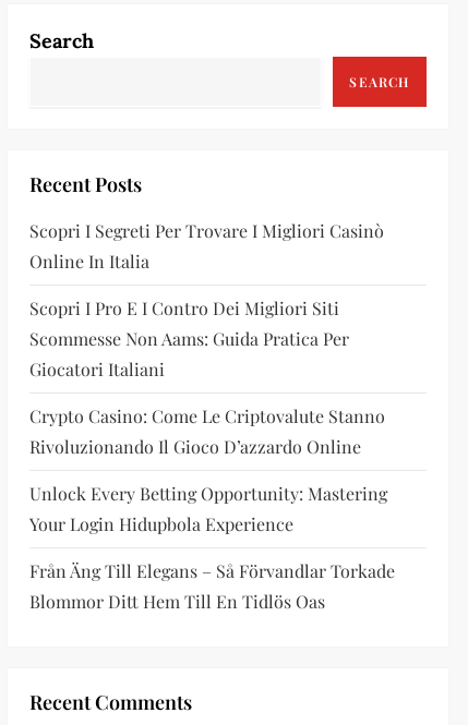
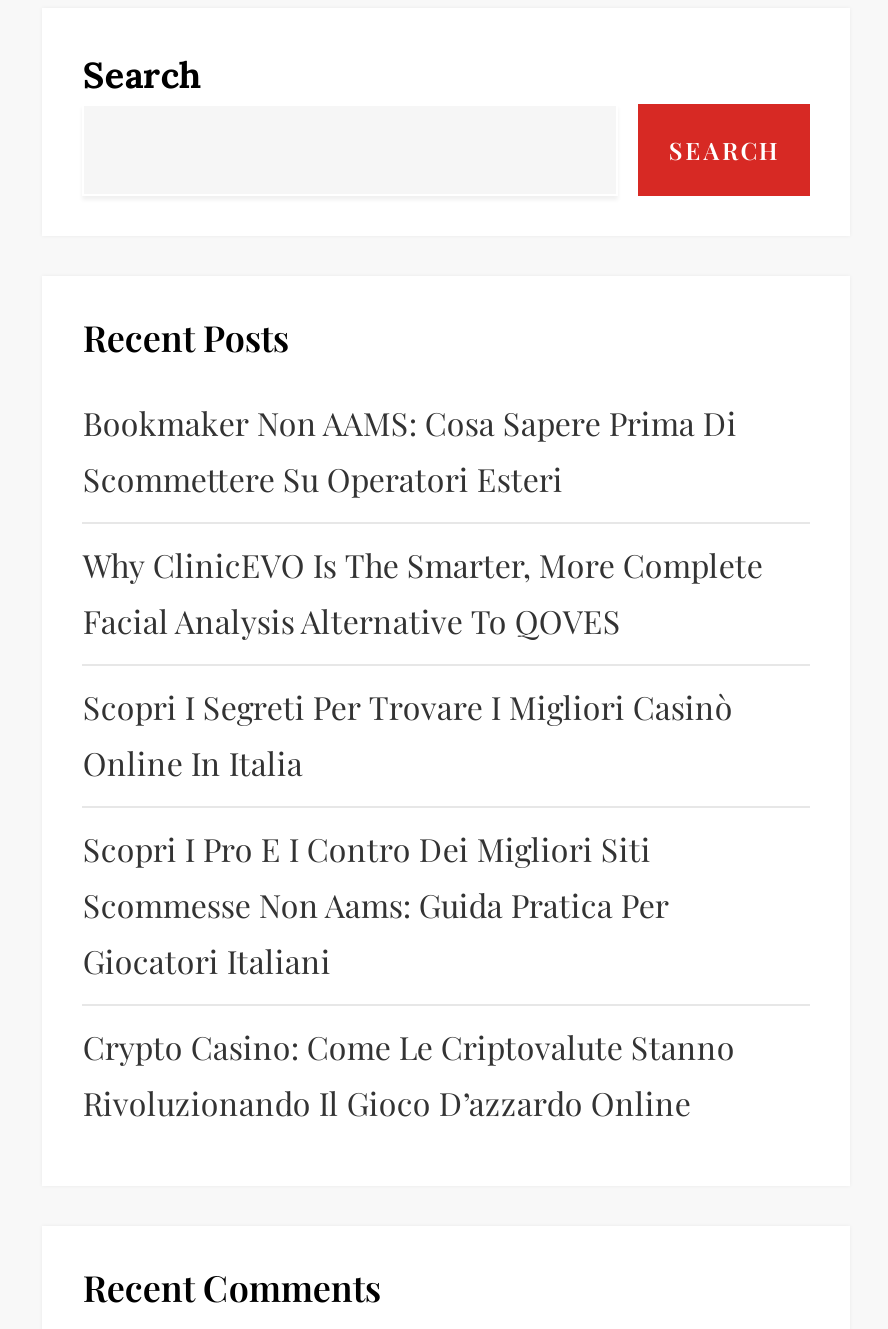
+ Bookmaker Non AAMS: Cosa Sapere Prima Di
+ Scommettere Su Operatori Esteri
+ Why ClinicEVO Is The Smarter, More Complete
+ Facial Analysis Alternative To QOVES

moved down: Scopri I Segreti Per Trovare I Migliori Casinò | Online In Italia | Scopri I Pro E I Contro Dei Migliori Siti | Scommesse Non Aams: Guida Pratica Per | Giocatori Italiani | Crypto Casino: Come Le Criptovalute Stanno | Rivoluzionando Il Gioco D’azzardo Online

- Unlock Every Betting Opportunity: Mastering
- Your Login Hidupbola Experience
- Från Äng Till Elegans – Så Förvandlar Torkade
- Blommor Ditt Hem Till En Tidlös Oas
